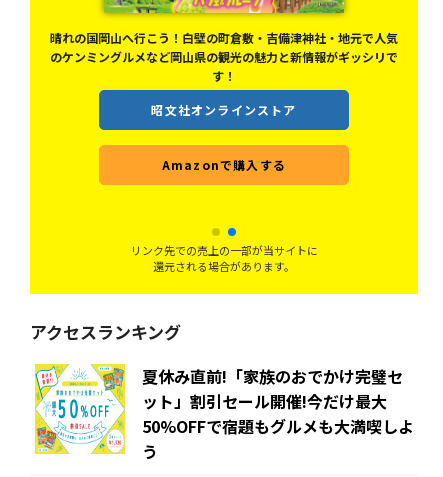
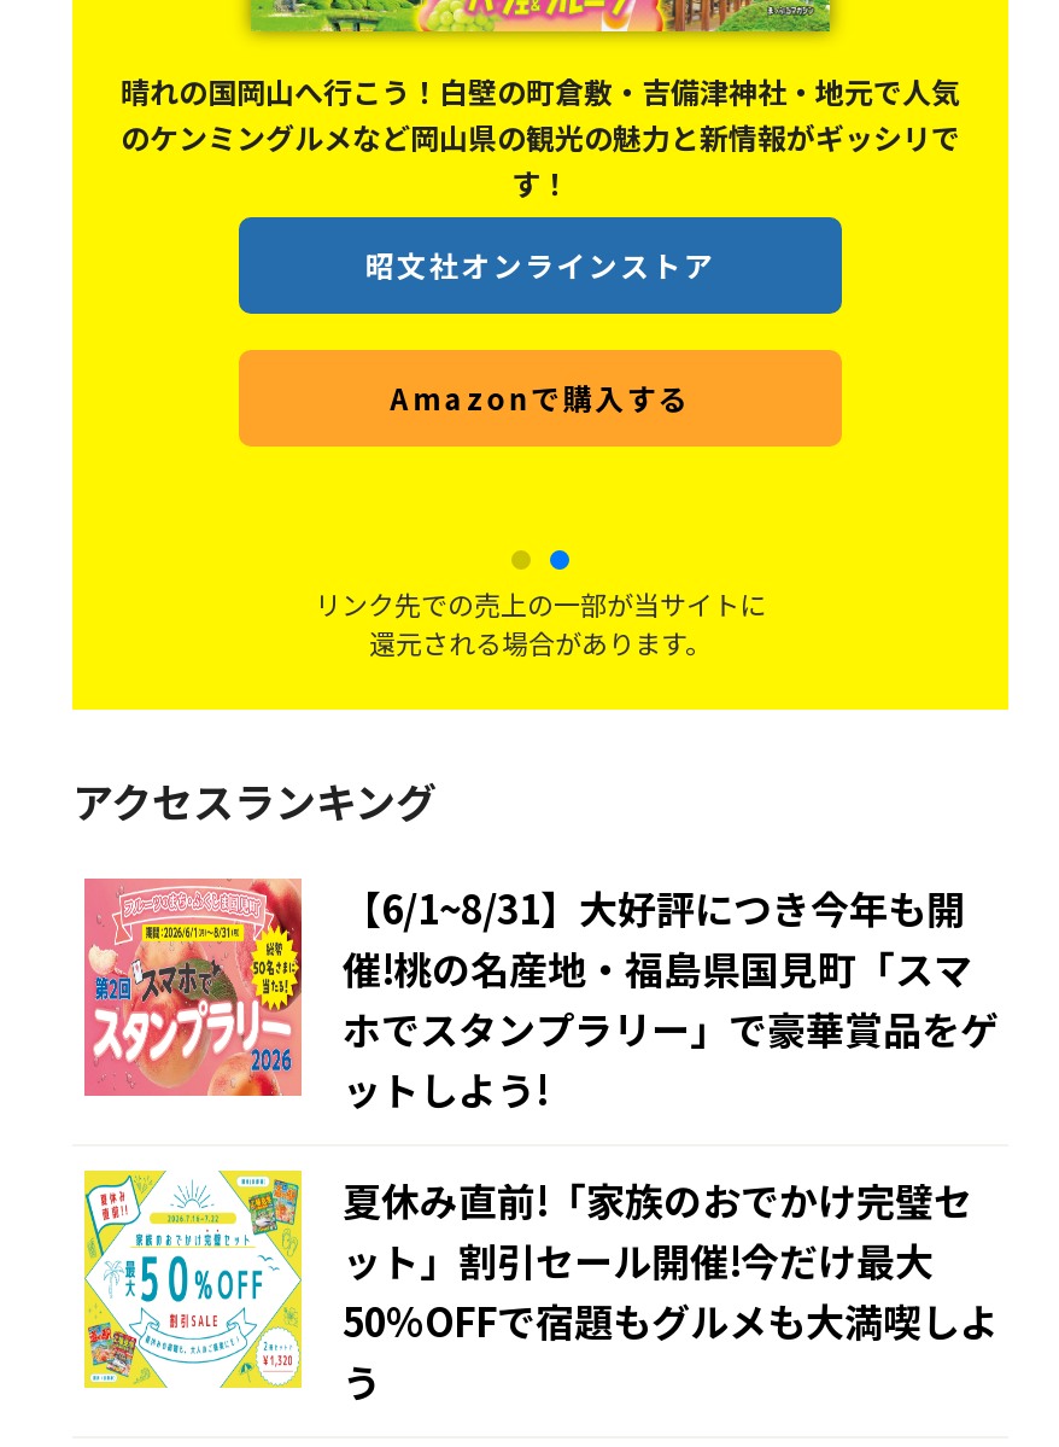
+ [image]
+ 【6/1~8/31】大好評につき今年も開
+ 催!桃の名産地・福島県国見町「スマ
+ ホでスタンプラリー」で豪華賞品をゲ
+ ットしよう!
